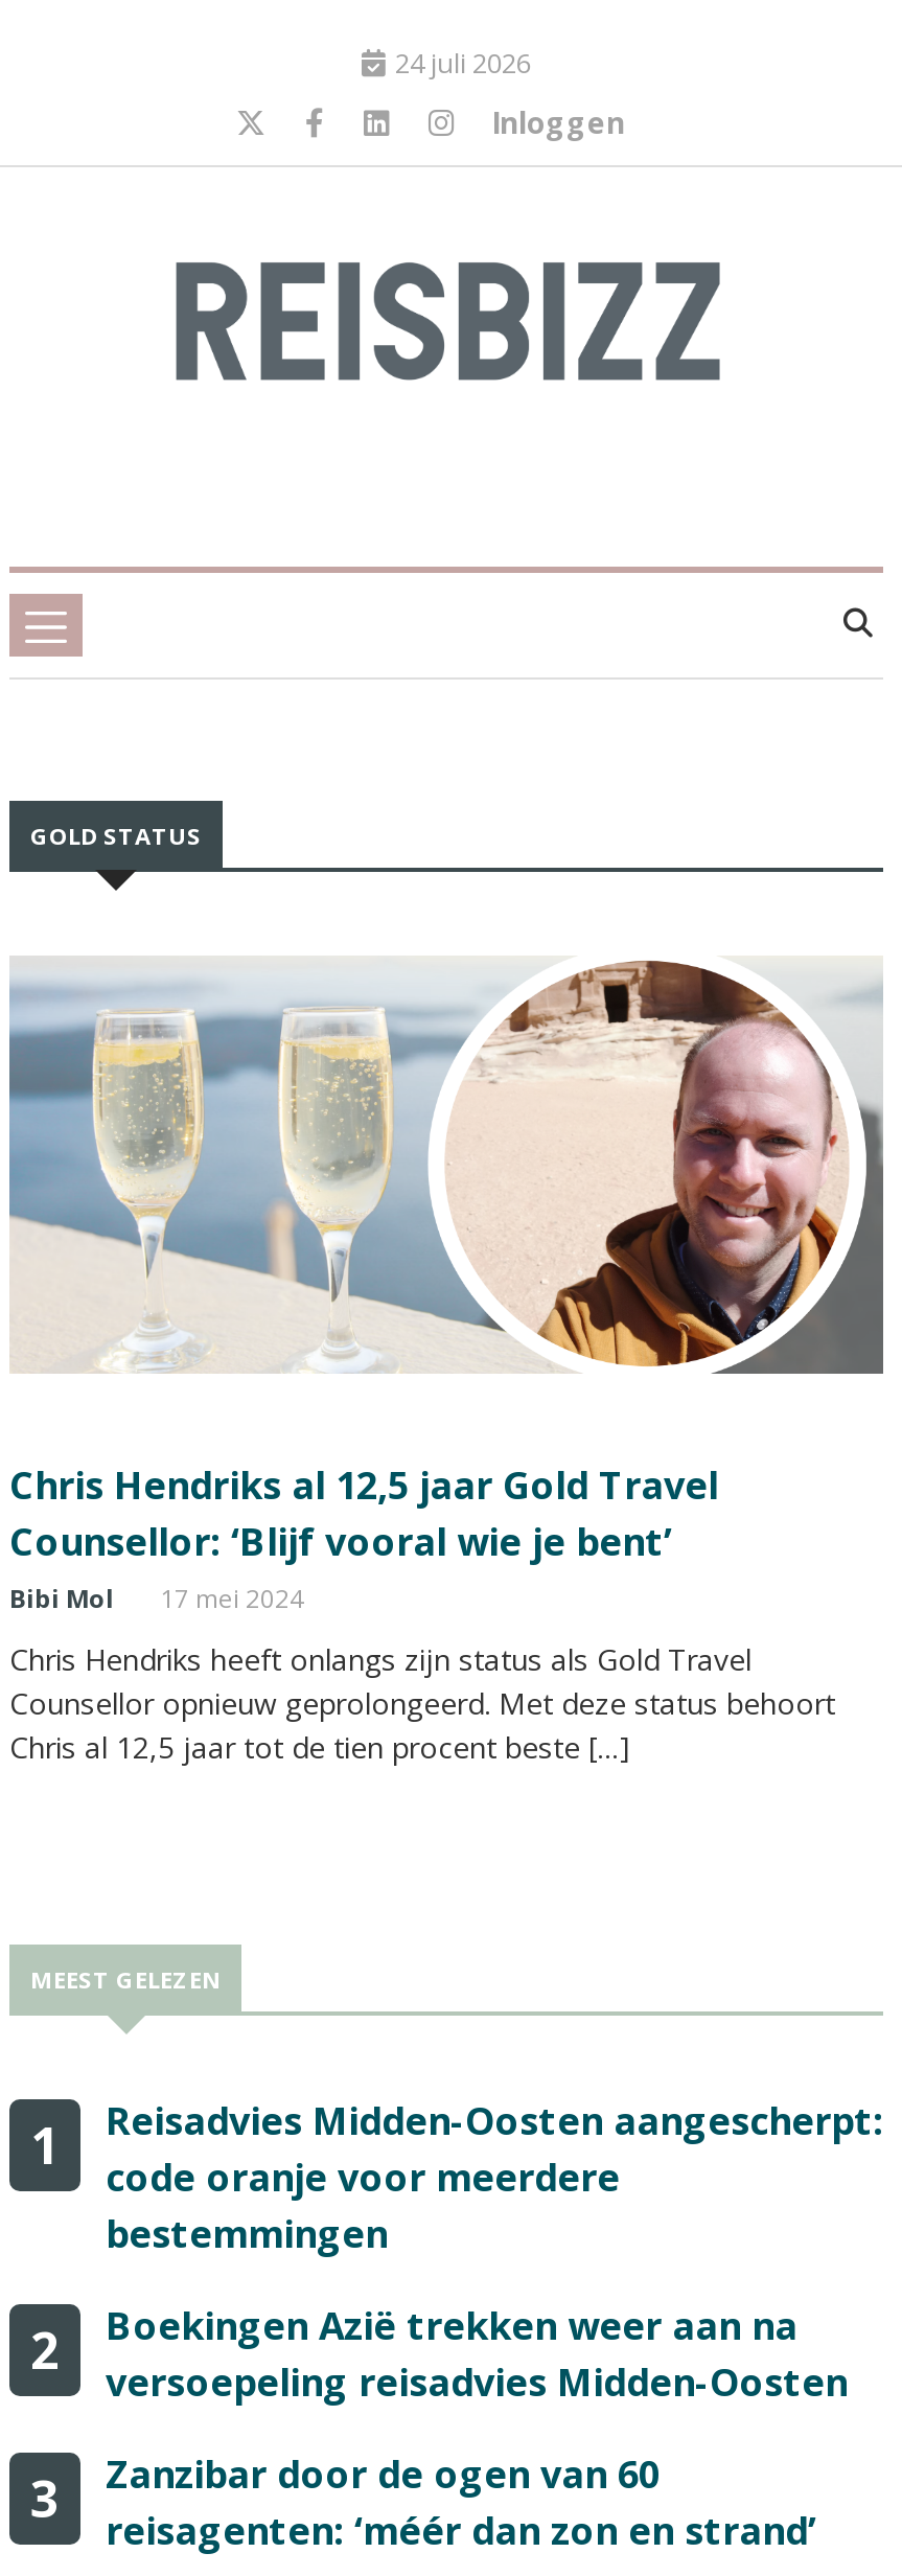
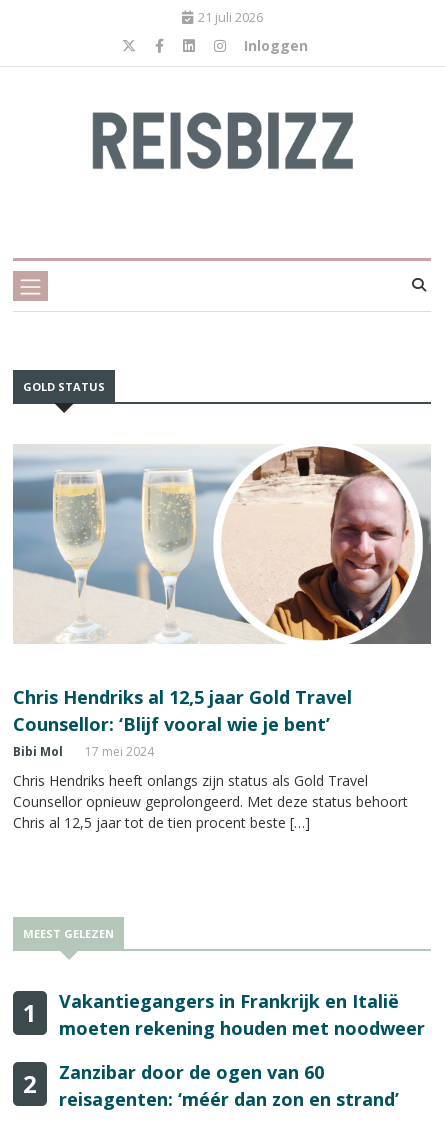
- 24 juli 2026
+ 21 juli 2026

- Reisadvies Midden-Oosten aangescherpt:
- code oranje voor meerdere
- bestemmingen
+ Vakantiegangers in Frankrijk en Italië
+ moeten rekening houden met noodweer

- Boekingen Azië trekken weer aan na
- versoepeling reisadvies Midden-Oosten
- 3
